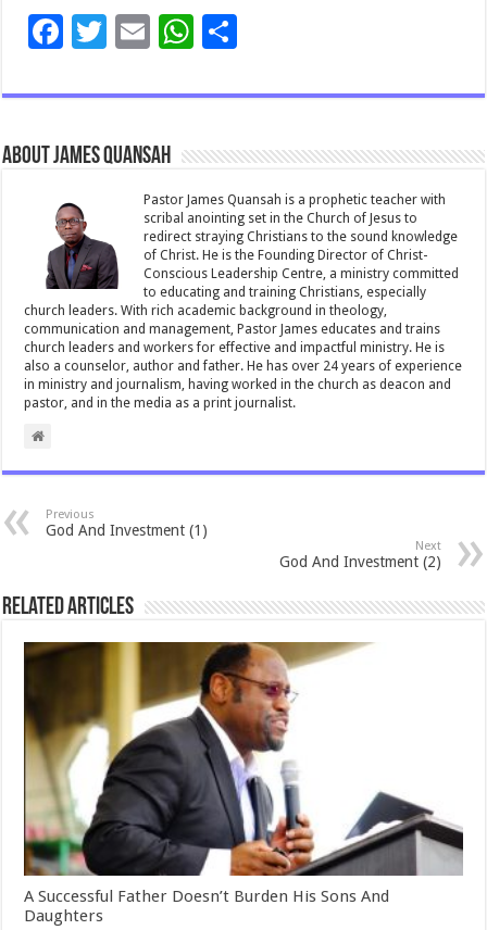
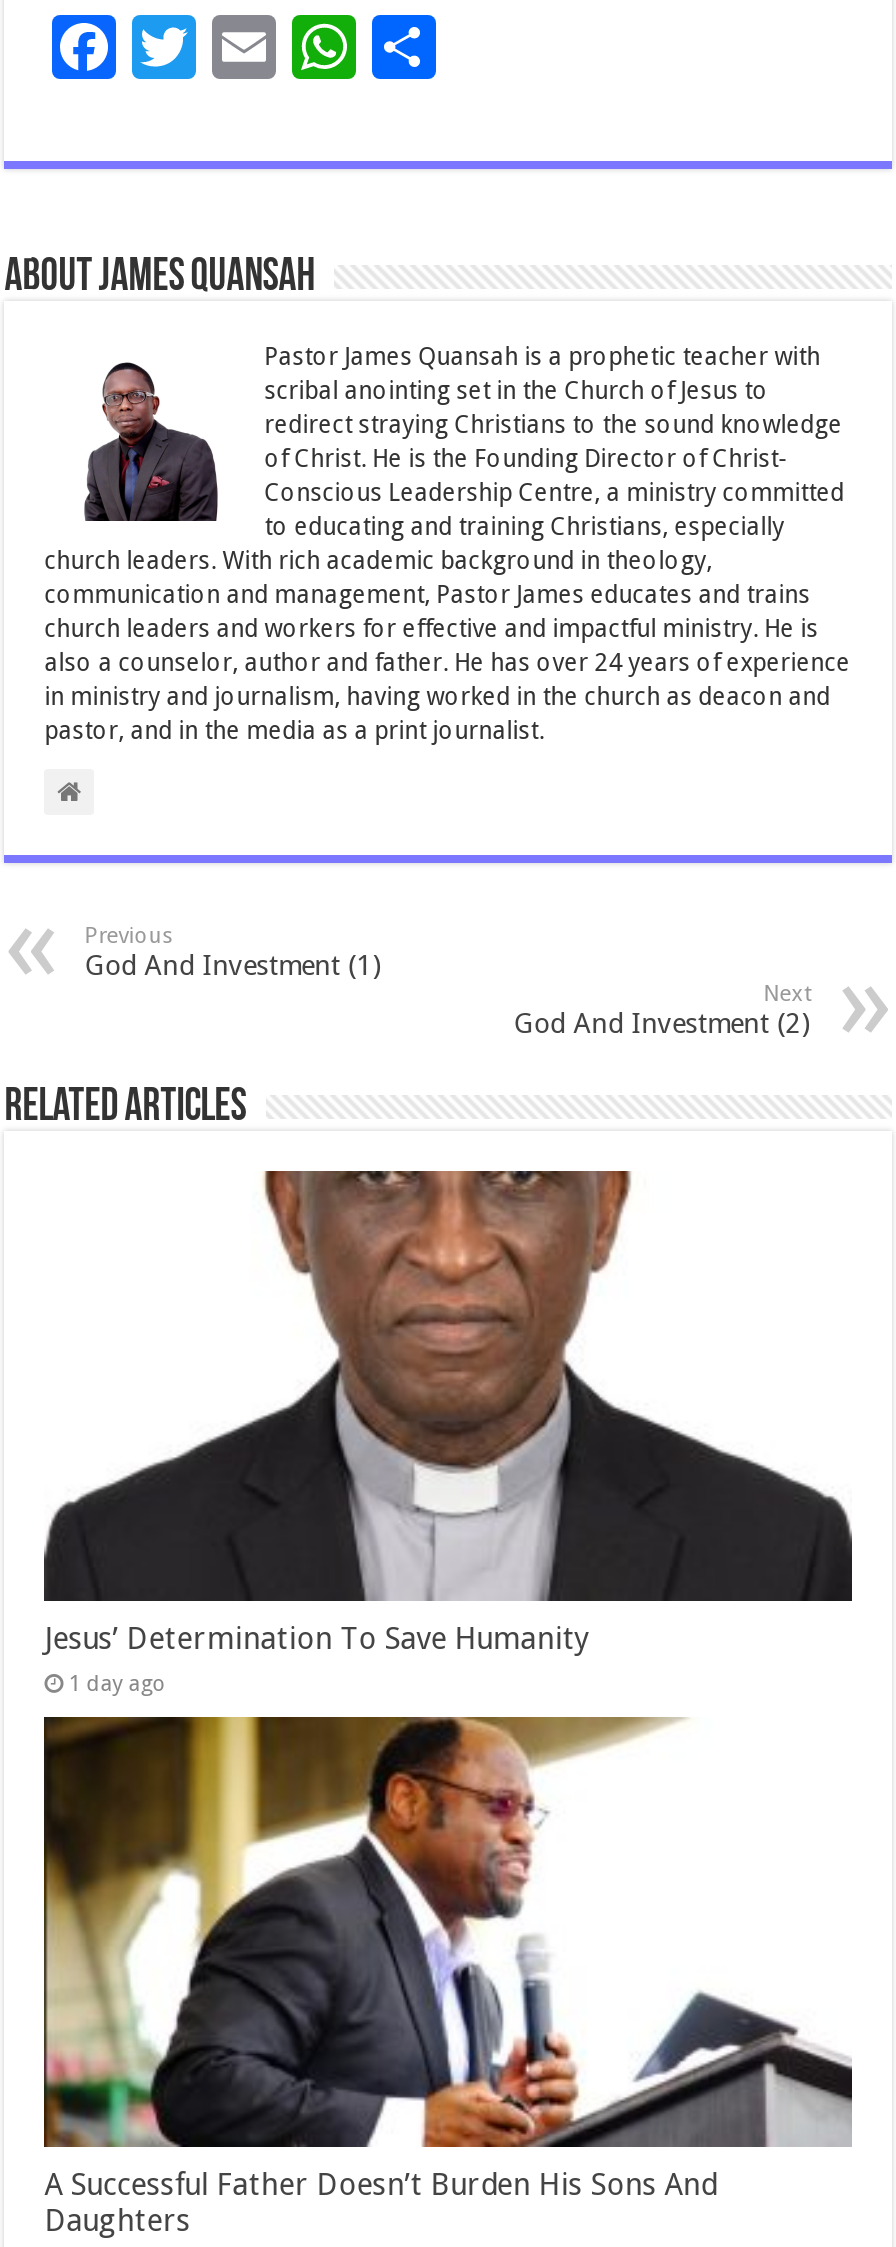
+ [image]
+ Jesus’ Determination To Save Humanity
+ 1 day ago
